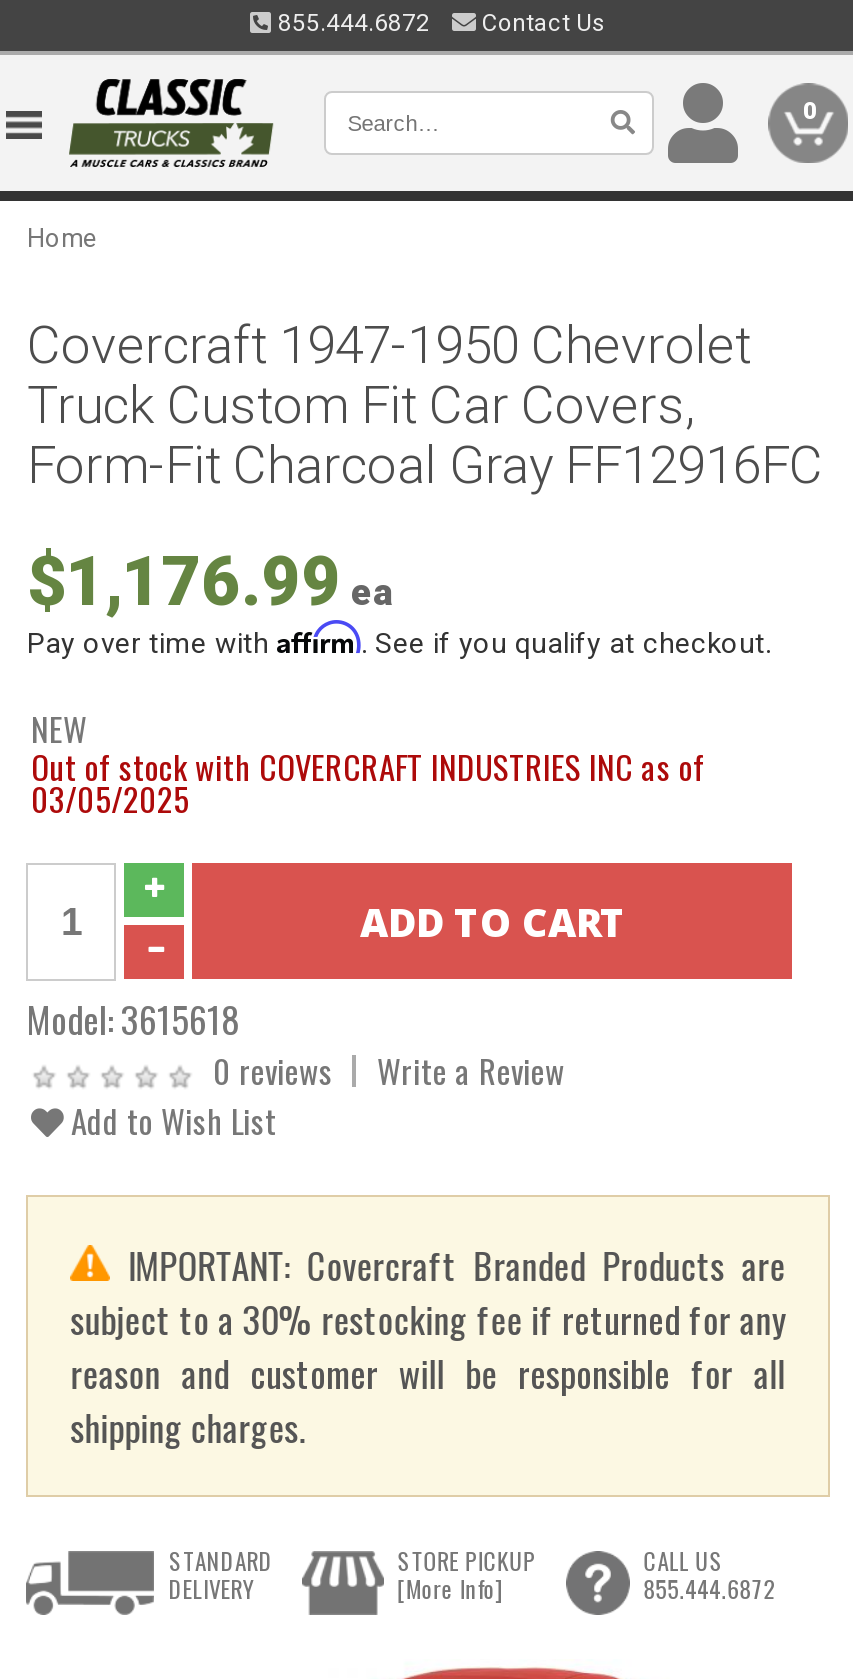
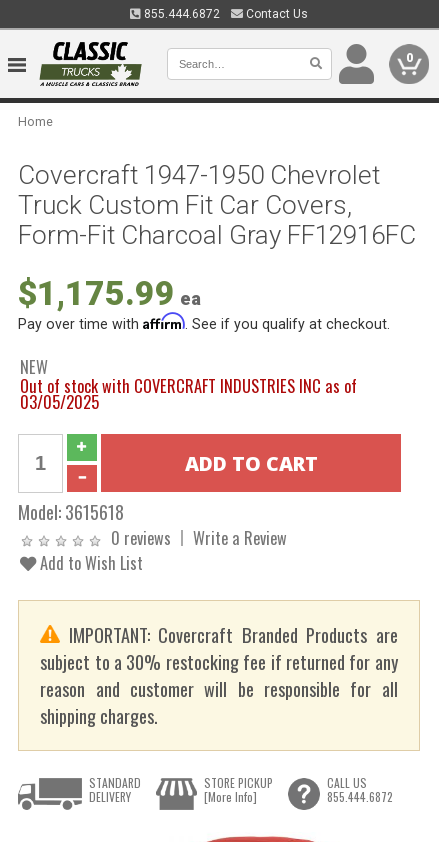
- $1,176.99 ea
+ $1,175.99 ea
